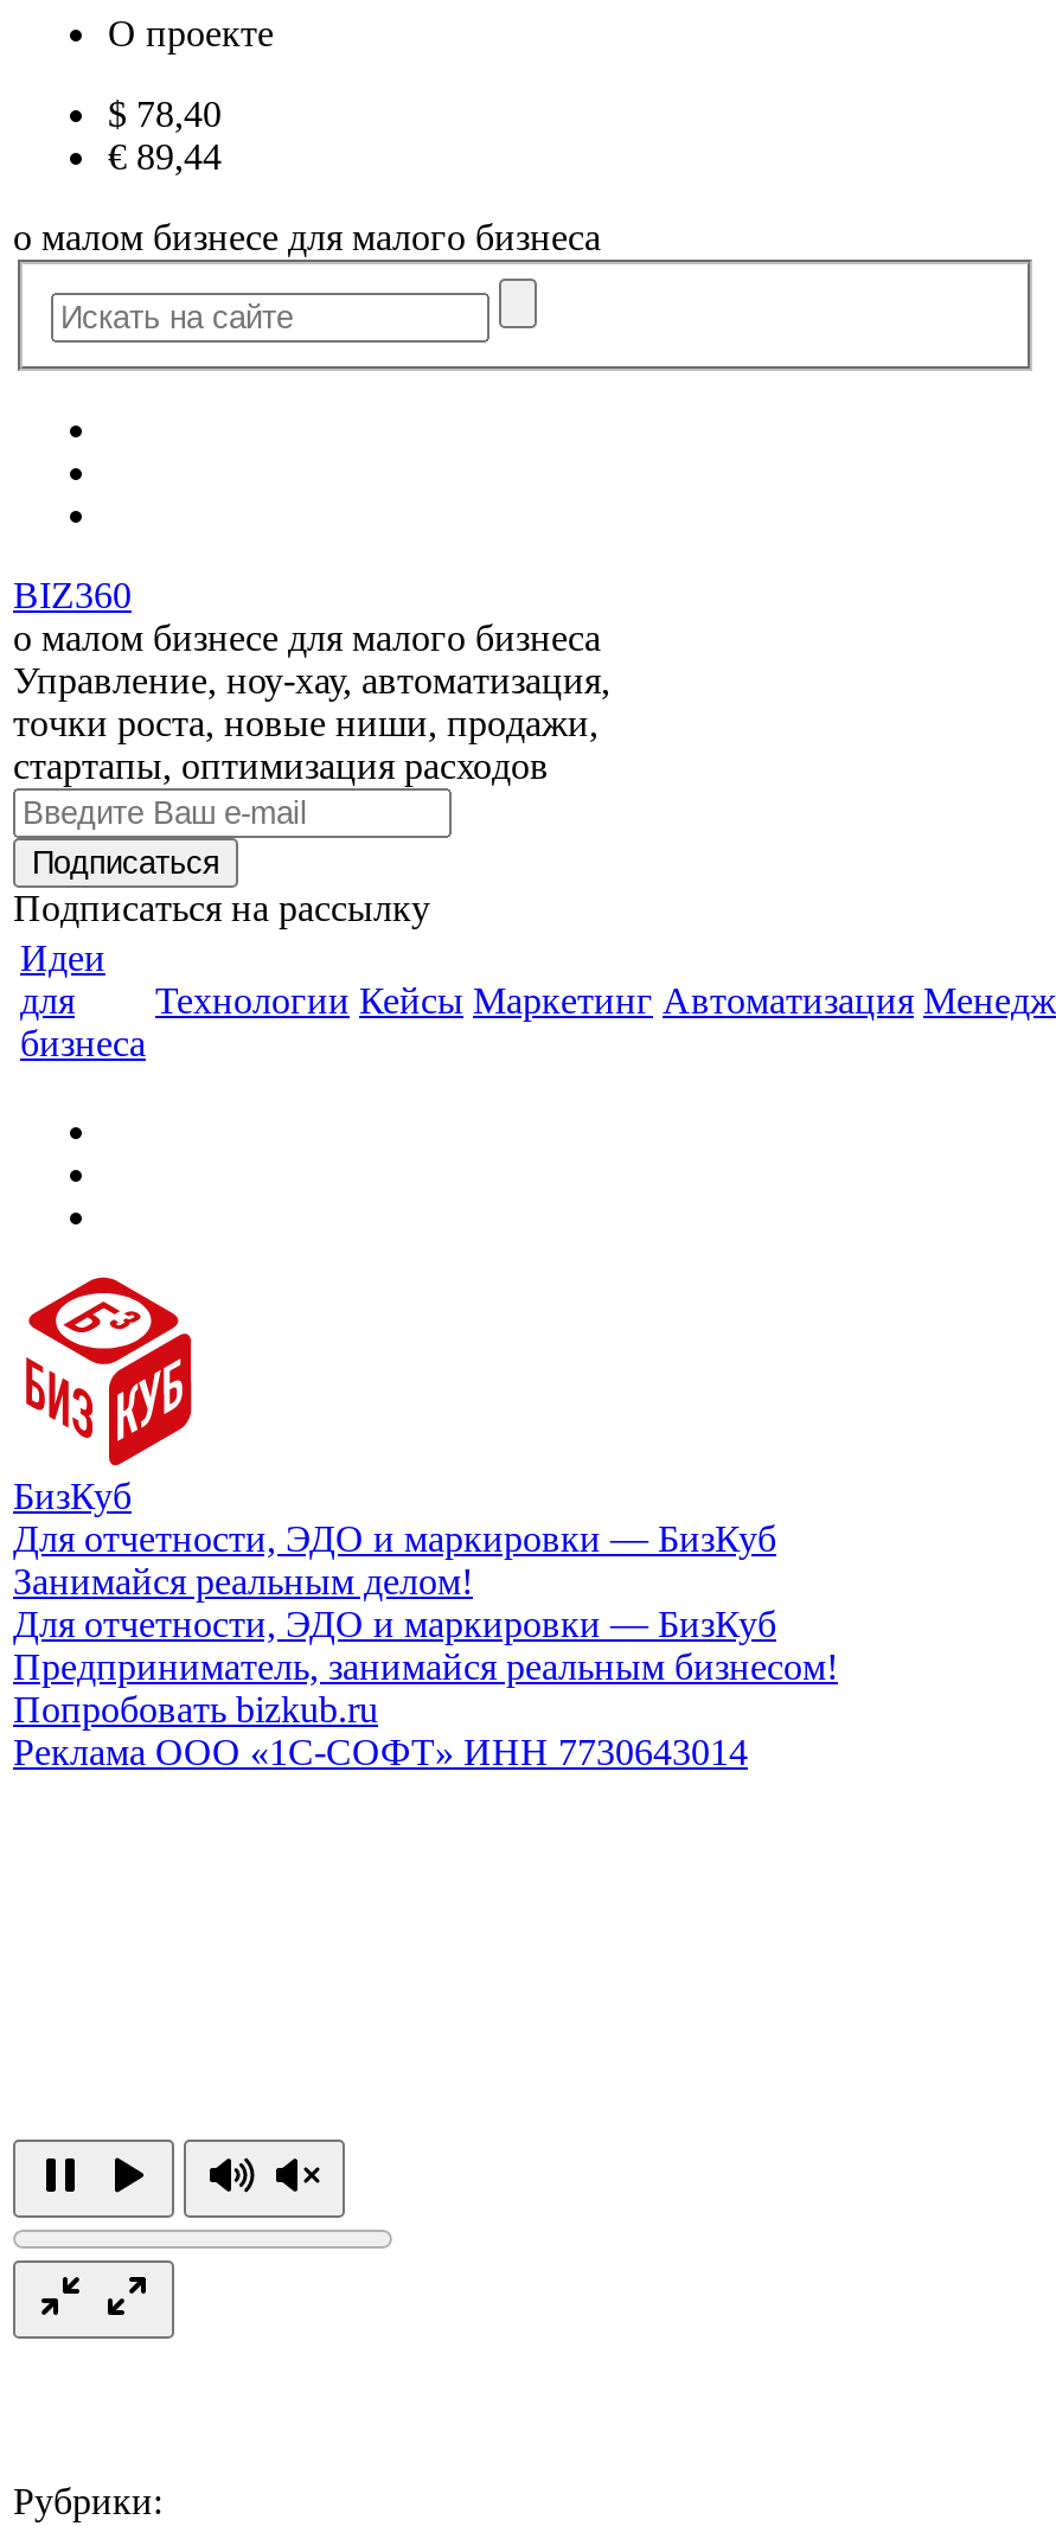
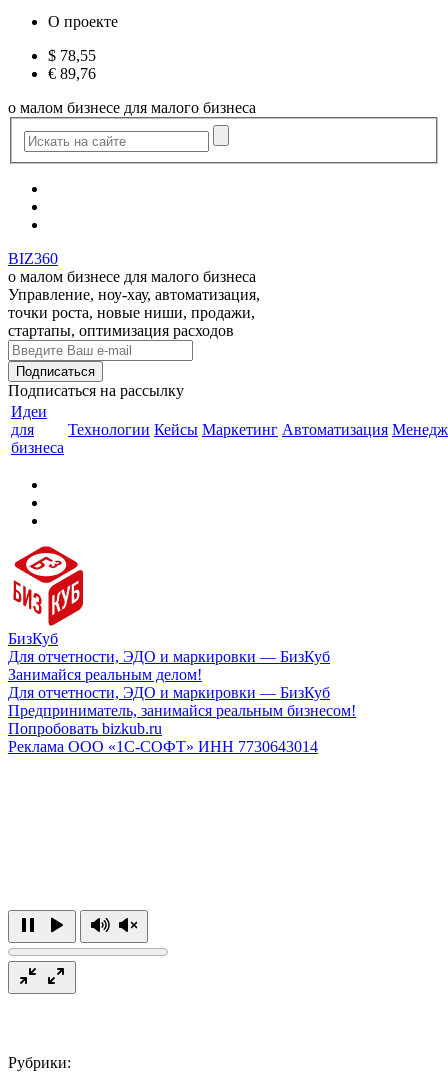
- $78,40
+ $78,55

- €89,44
+ €89,76
